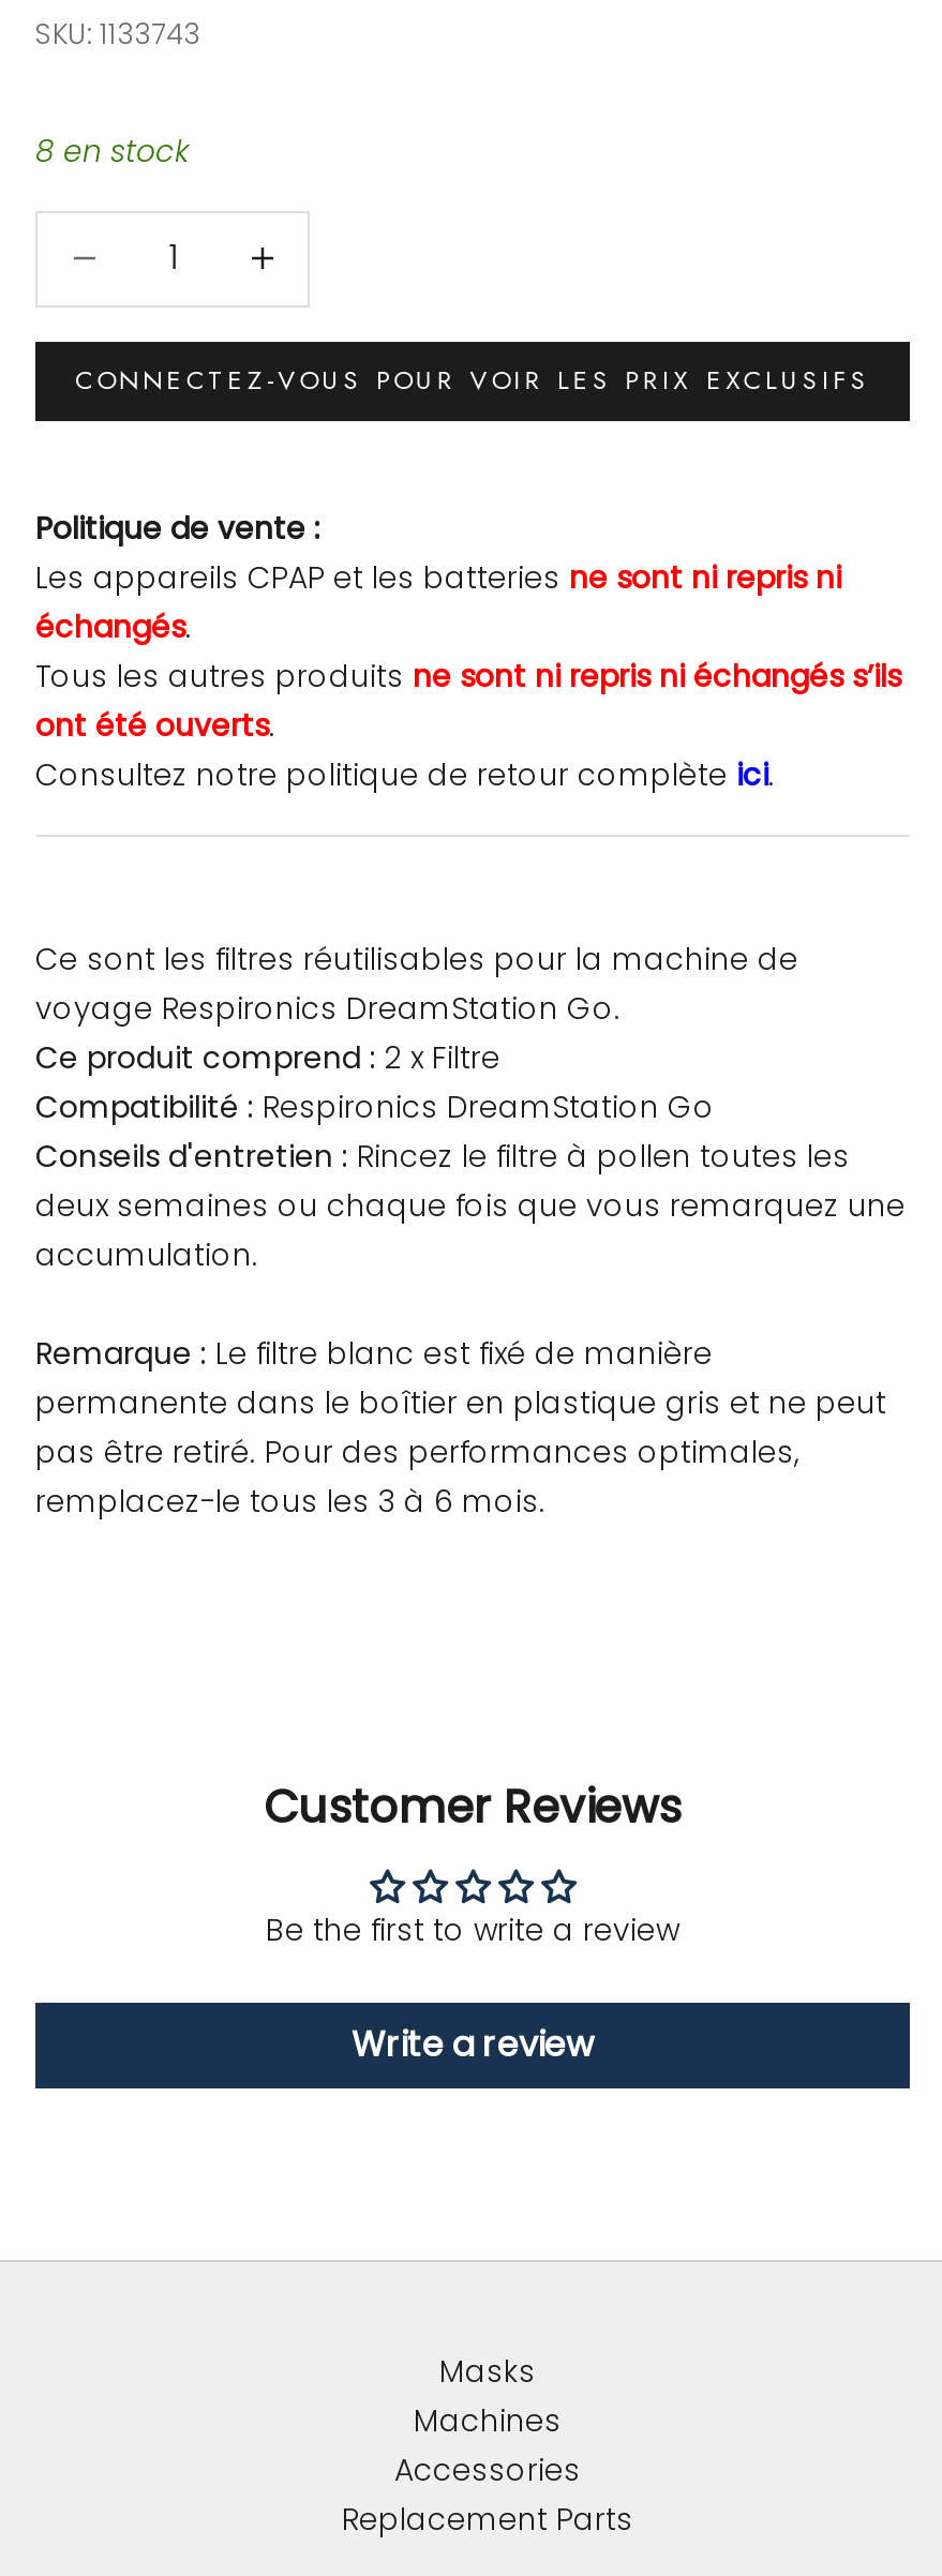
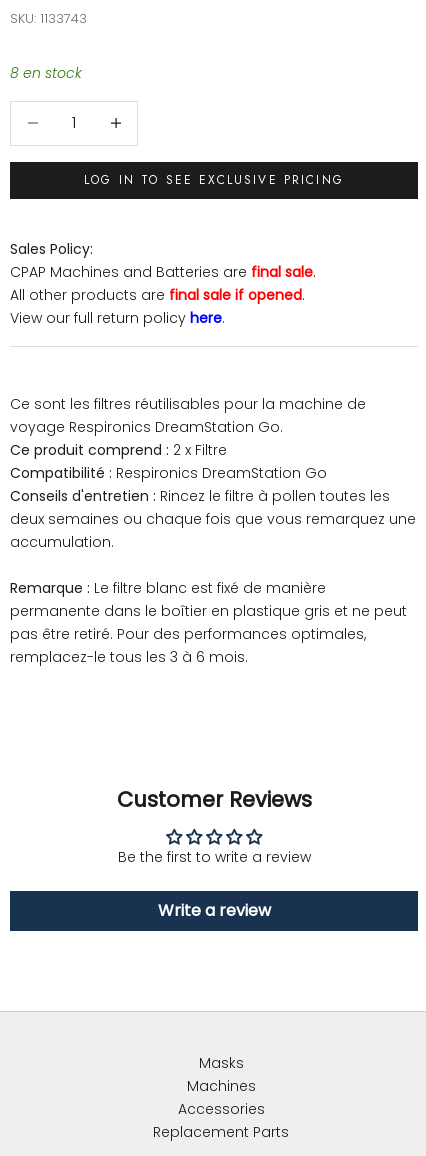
- CONNECTEZ-VOUS POUR VOIR LES PRIX EXCLUSIFS
+ LOG IN TO SEE EXCLUSIVE PRICING

- Politique de vente :
- Les appareils CPAP et les batteries ne sont ni repris ni
- échangés.
- Tous les autres produits ne sont ni repris ni échangés s’ils
- ont été ouverts.
- Consultez notre politique de retour complète ici.
+ Sales Policy:
+ CPAP Machines and Batteries are final sale.
+ All other products are final sale if opened.
+ View our full return policy here.
